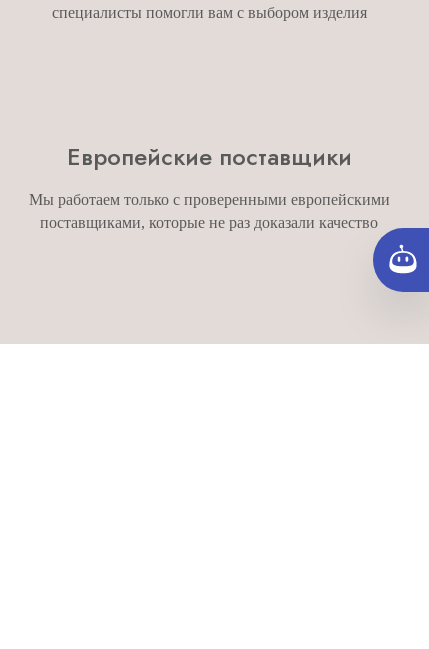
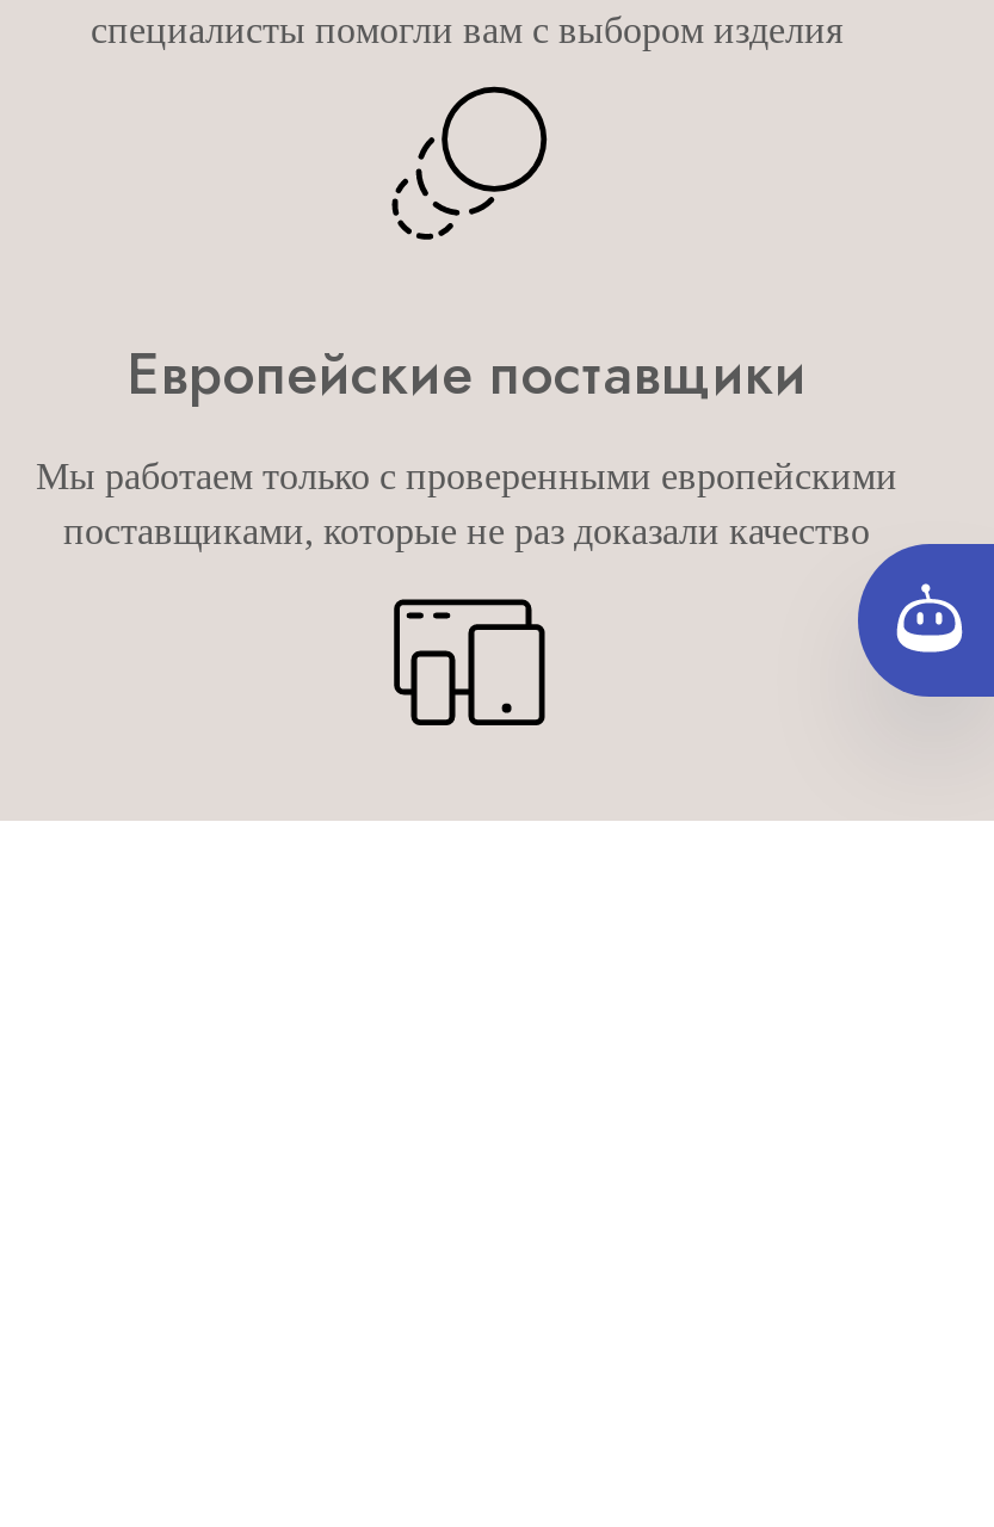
+ [image]

+ [image]
